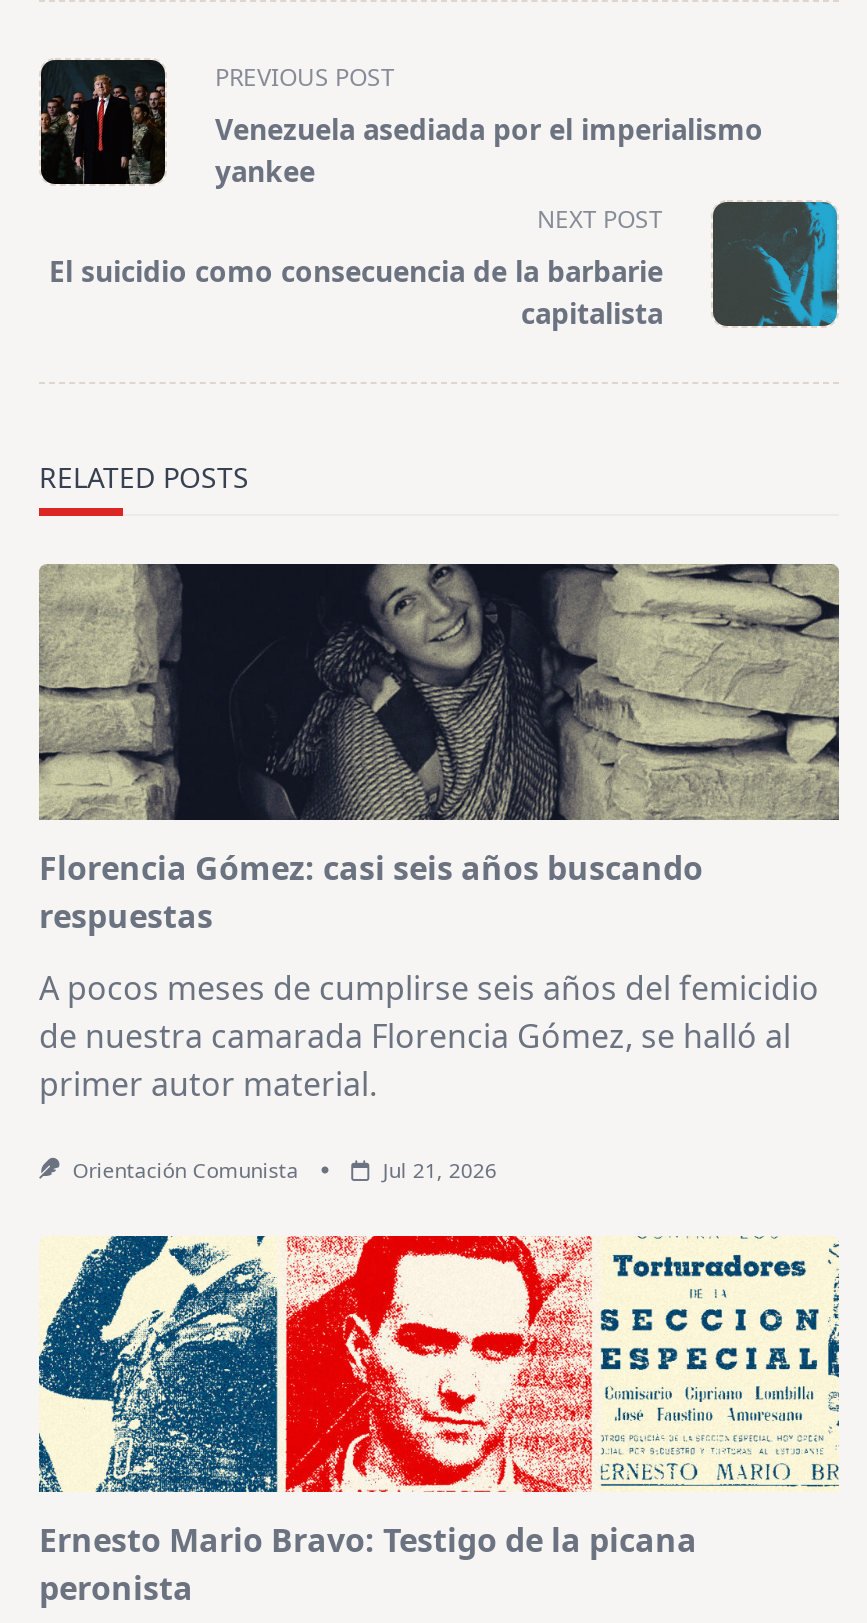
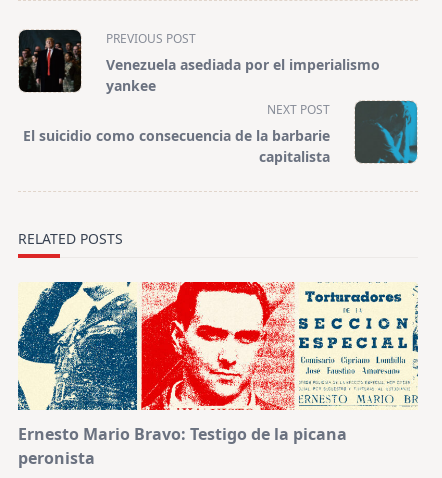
- [image]
- Florencia Gómez: casi seis años buscando
- respuestas
- A pocos meses de cumplirse seis años del femicidio
- de nuestra camarada Florencia Gómez, se halló al
- primer autor material.
- Orientación Comunista
- Jul 21, 2026
